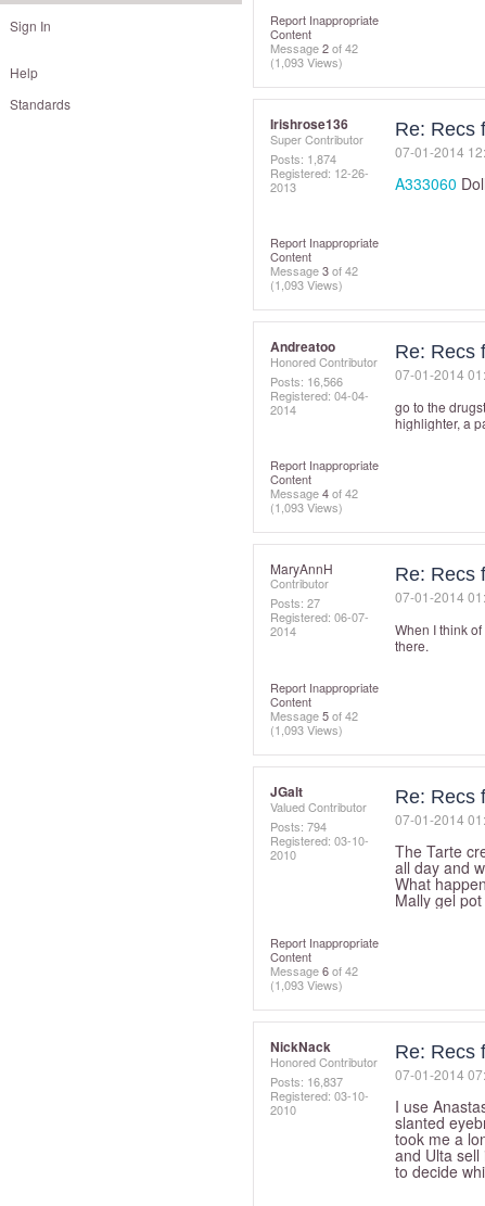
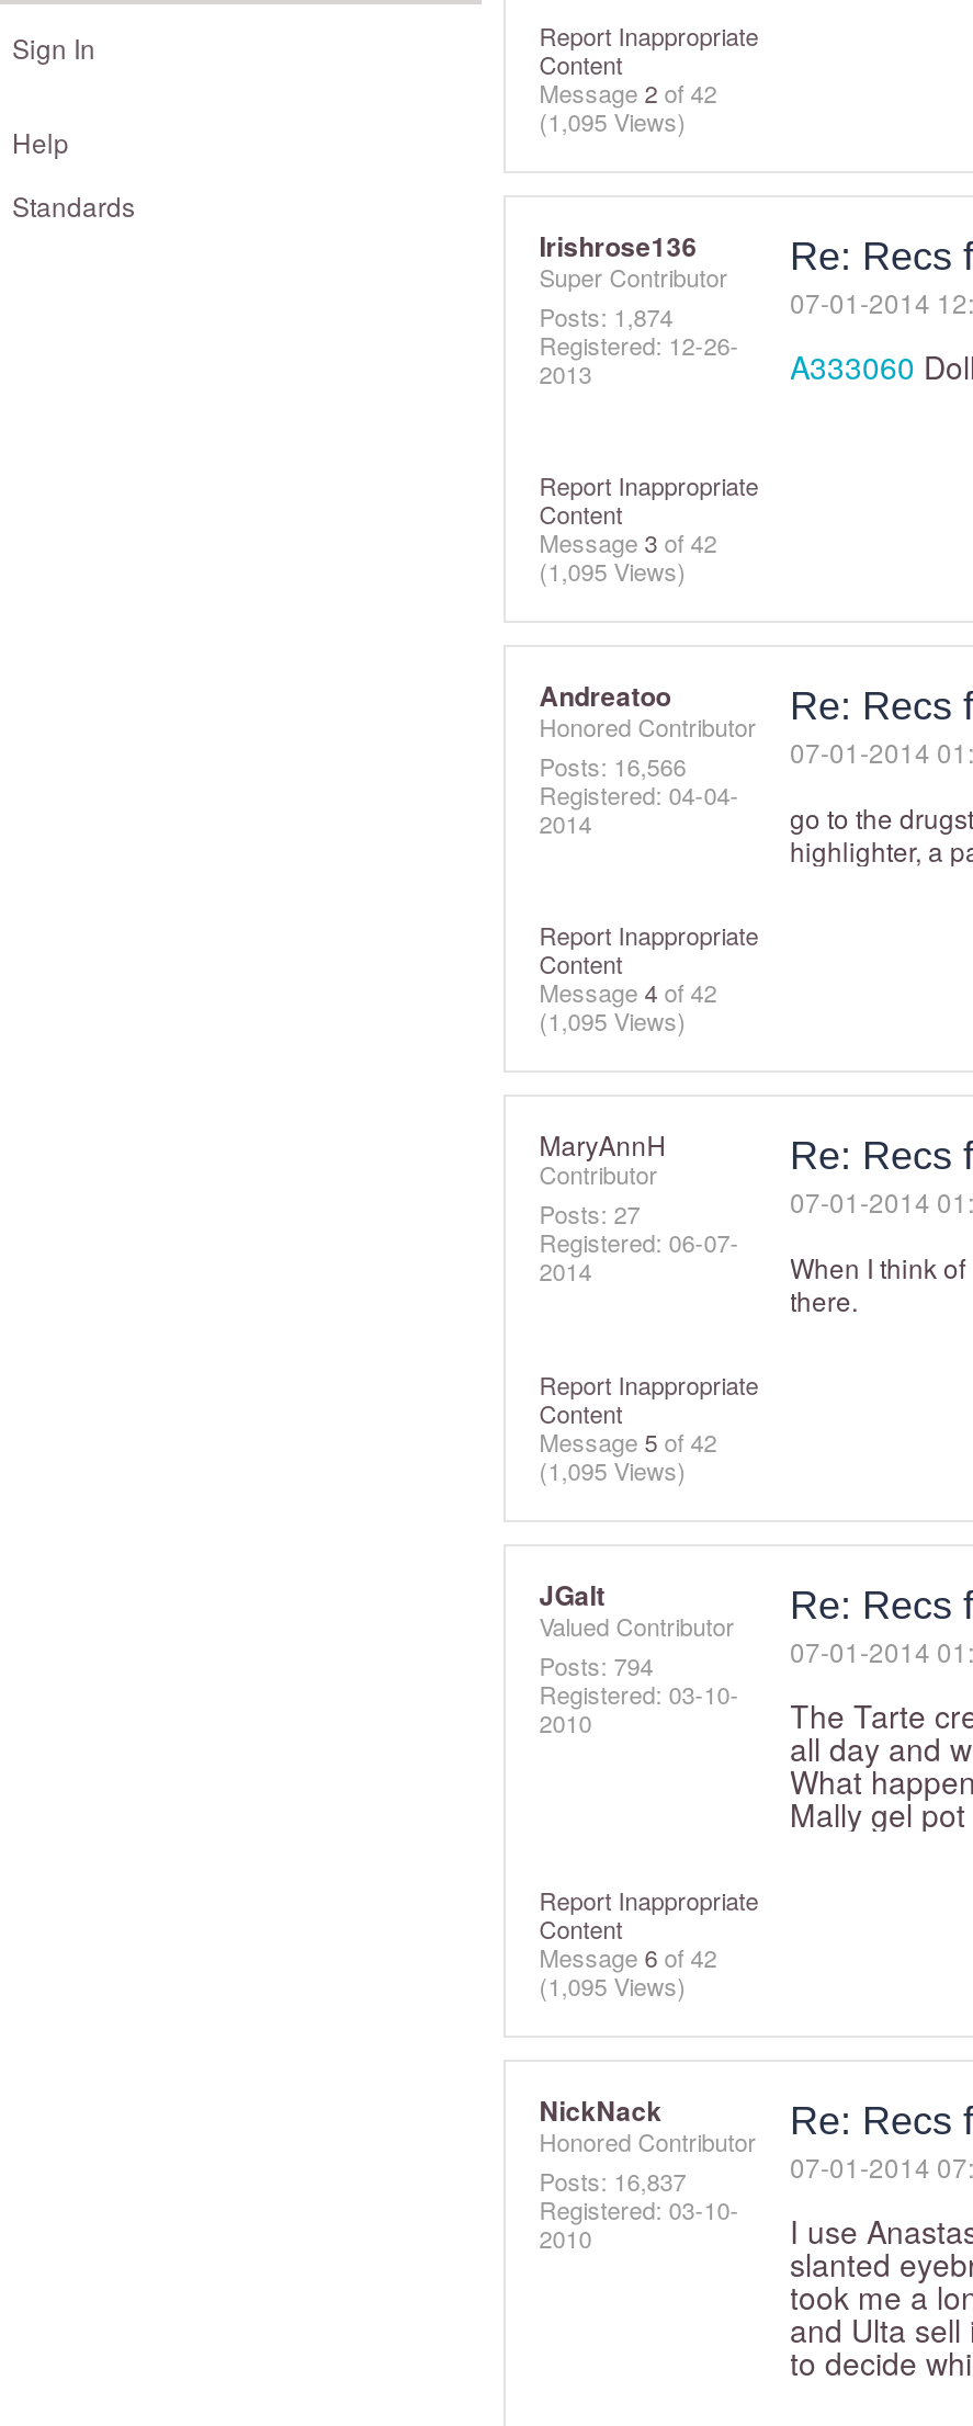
- (1,093 Views)
+ (1,095 Views)

- (1,093 Views)
+ (1,095 Views)

- (1,093 Views)
+ (1,095 Views)

- (1,093 Views)
+ (1,095 Views)

- (1,093 Views)
+ (1,095 Views)
